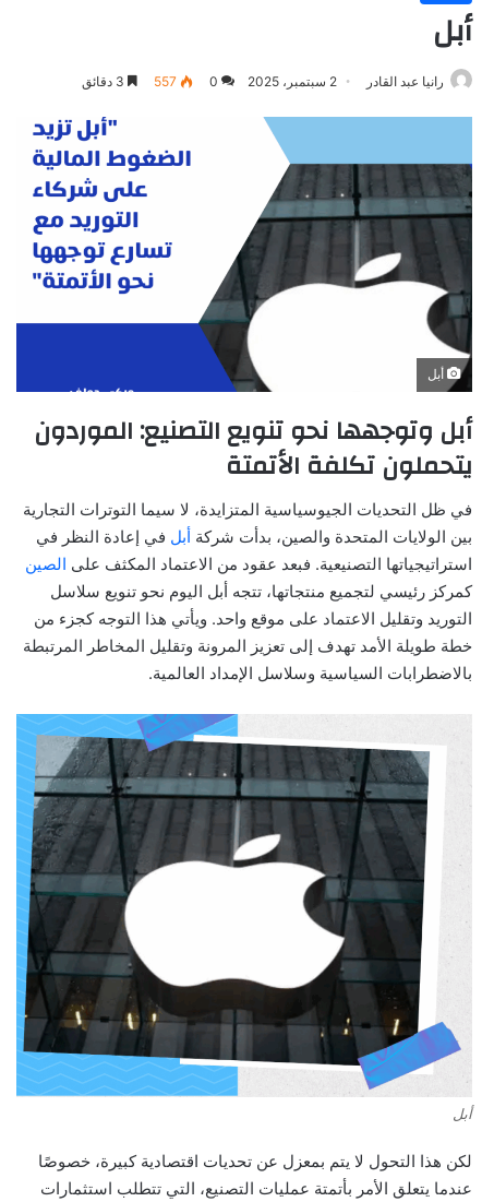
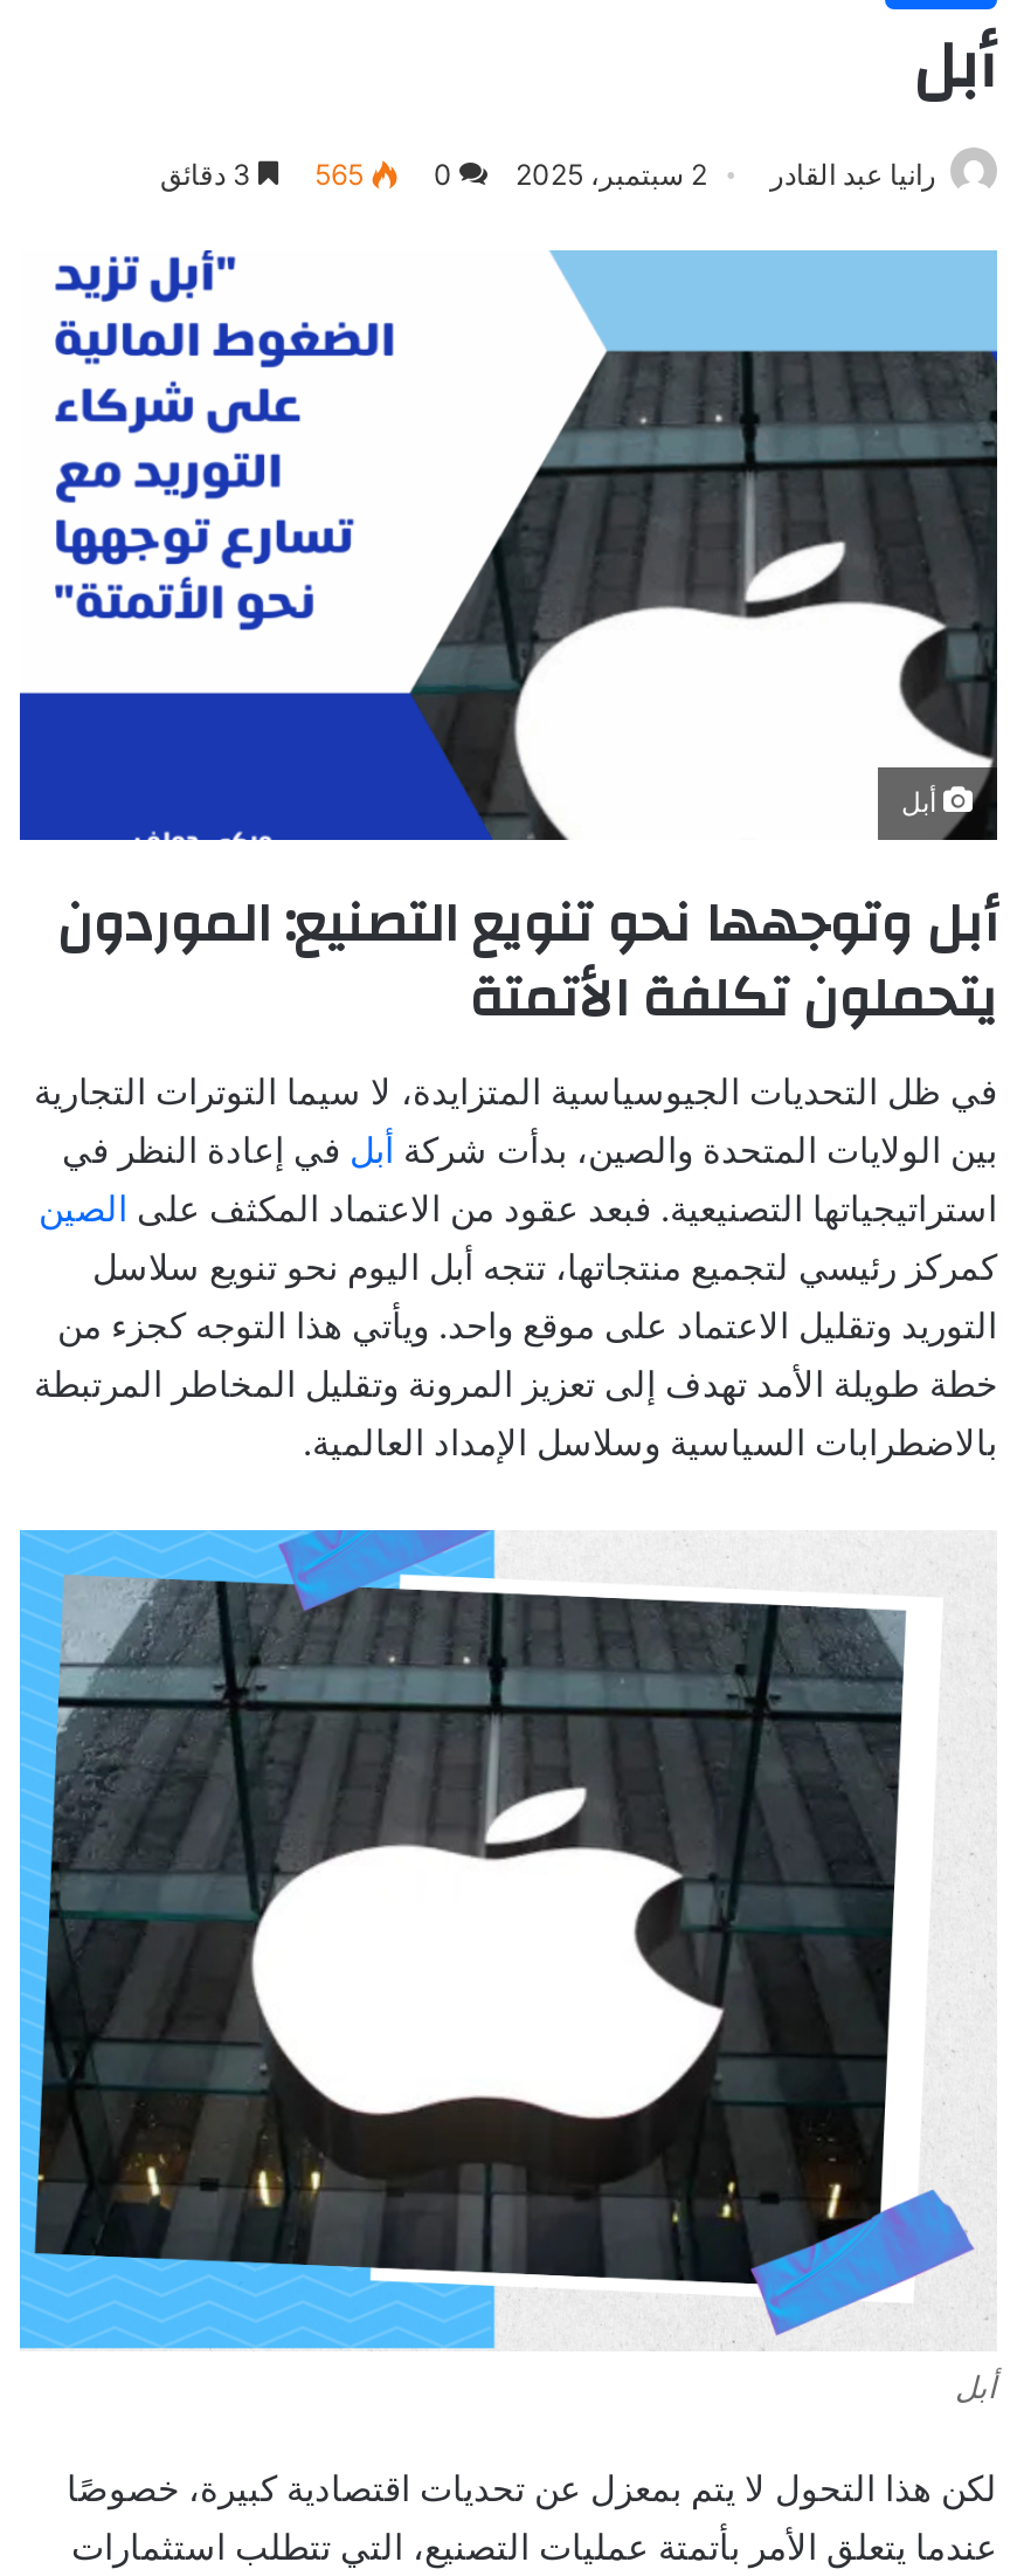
- 557
+ 565
